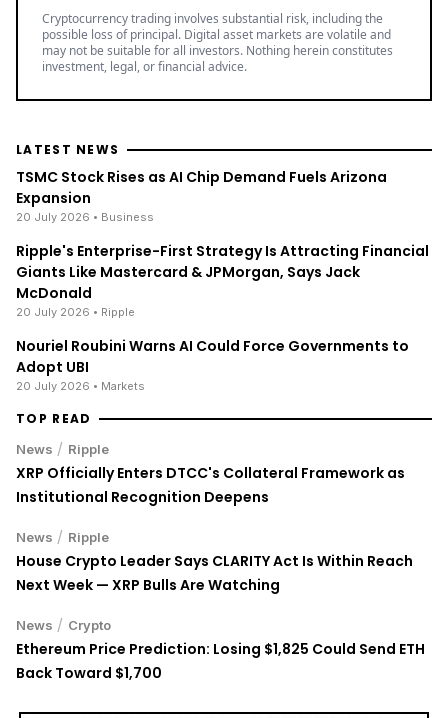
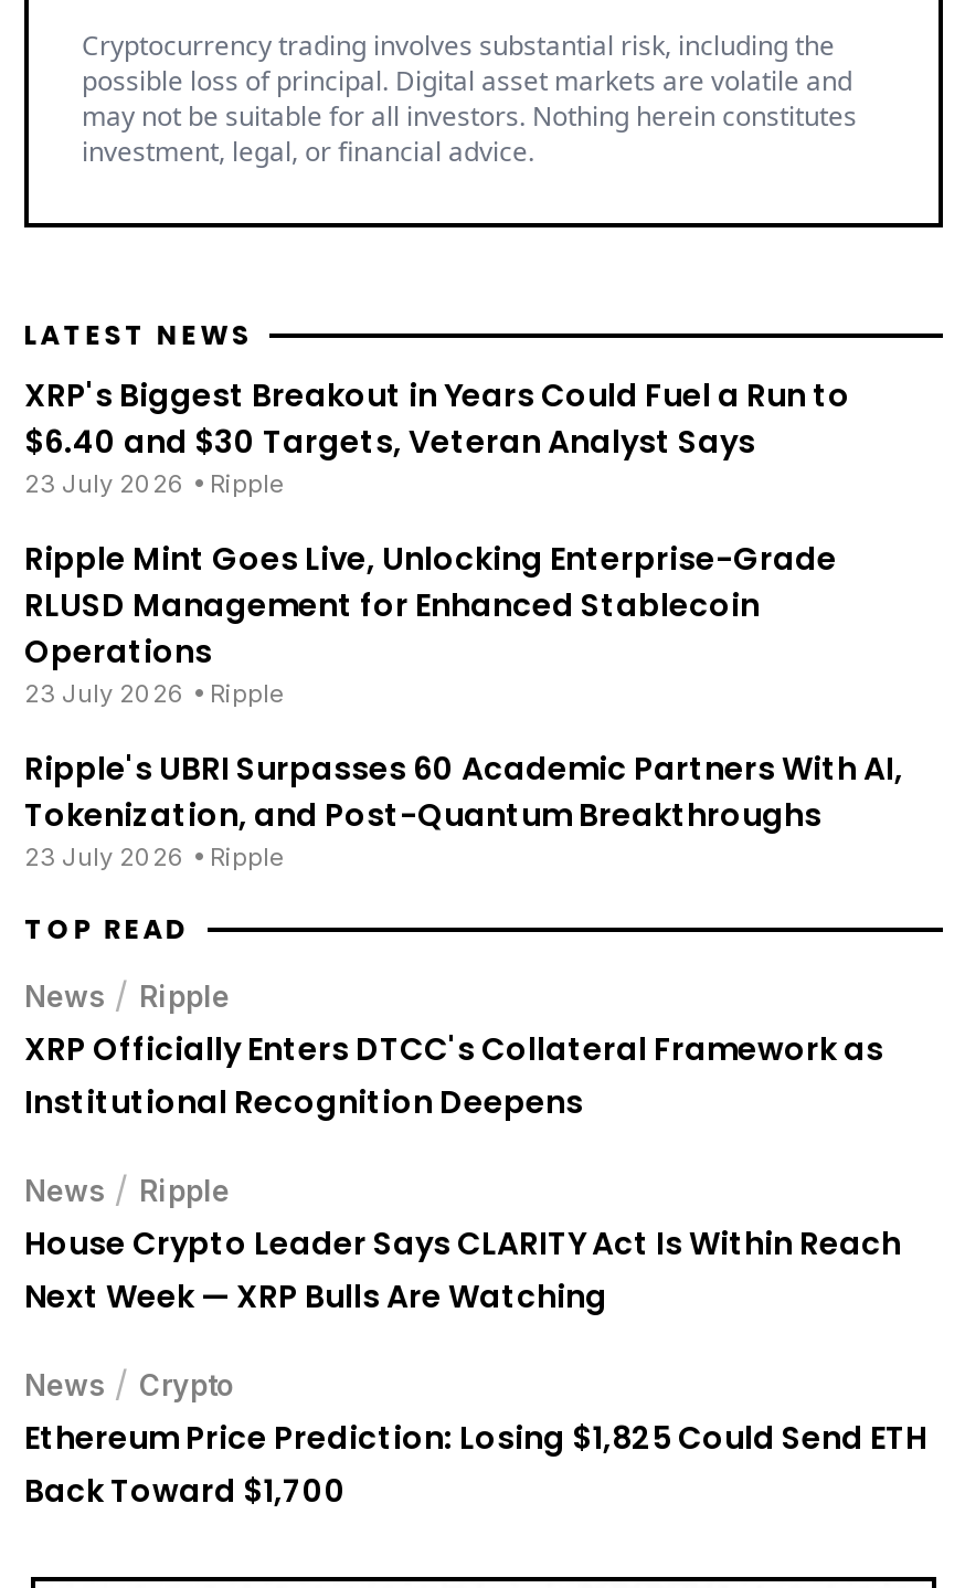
- TSMC Stock Rises as AI Chip Demand Fuels Arizona
- Expansion
- 20 July 2026 • Business
+ XRP's Biggest Breakout in Years Could Fuel a Run to
+ $6.40 and $30 Targets, Veteran Analyst Says
+ 23 July 2026 • Ripple

- Ripple's Enterprise-First Strategy Is Attracting Financial
- Giants Like Mastercard & JPMorgan, Says Jack
- McDonald
- 20 July 2026 • Ripple
+ Ripple Mint Goes Live, Unlocking Enterprise-Grade
+ RLUSD Management for Enhanced Stablecoin
+ Operations
+ 23 July 2026 • Ripple

- Nouriel Roubini Warns AI Could Force Governments to
- Adopt UBI
- 20 July 2026 • Markets
+ Ripple's UBRI Surpasses 60 Academic Partners With AI,
+ Tokenization, and Post-Quantum Breakthroughs
+ 23 July 2026 • Ripple
